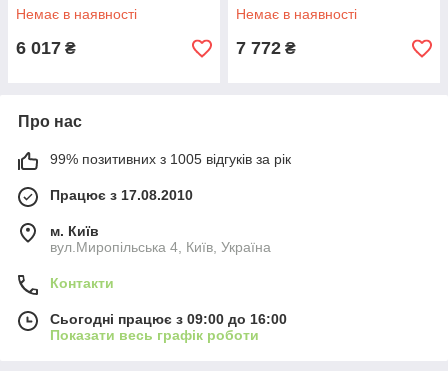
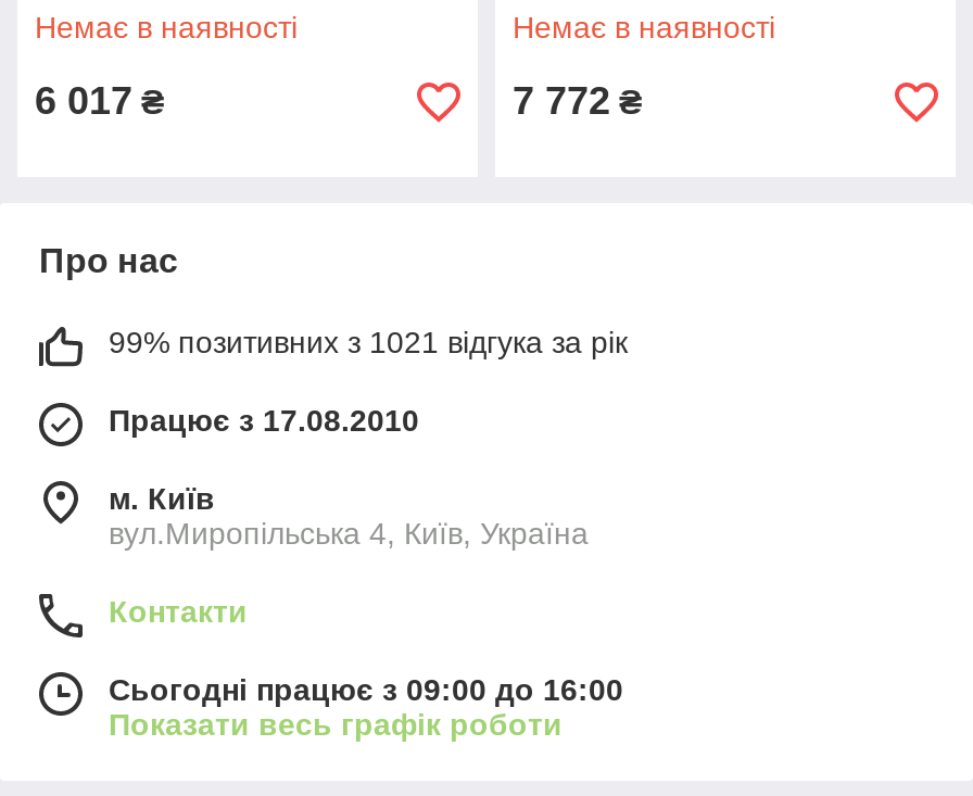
- 99% позитивних з 1005 відгуків за рік
+ 99% позитивних з 1021 відгука за рік
